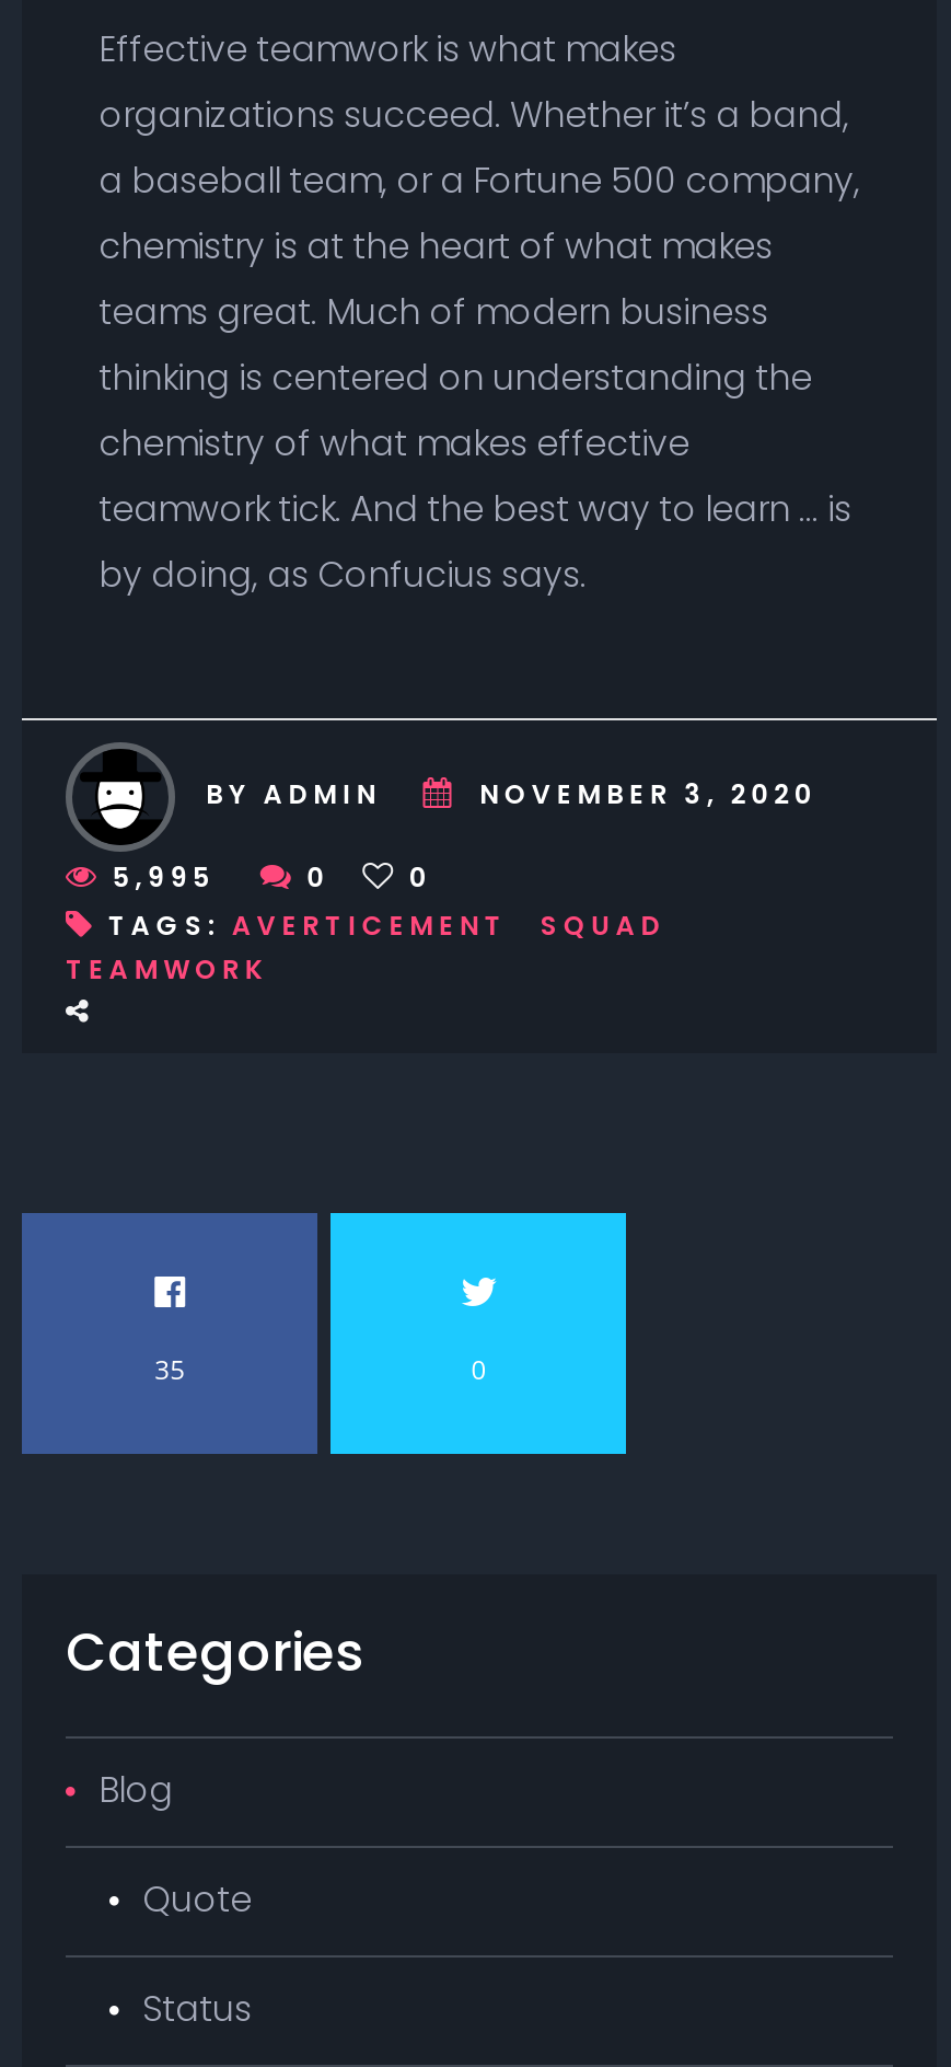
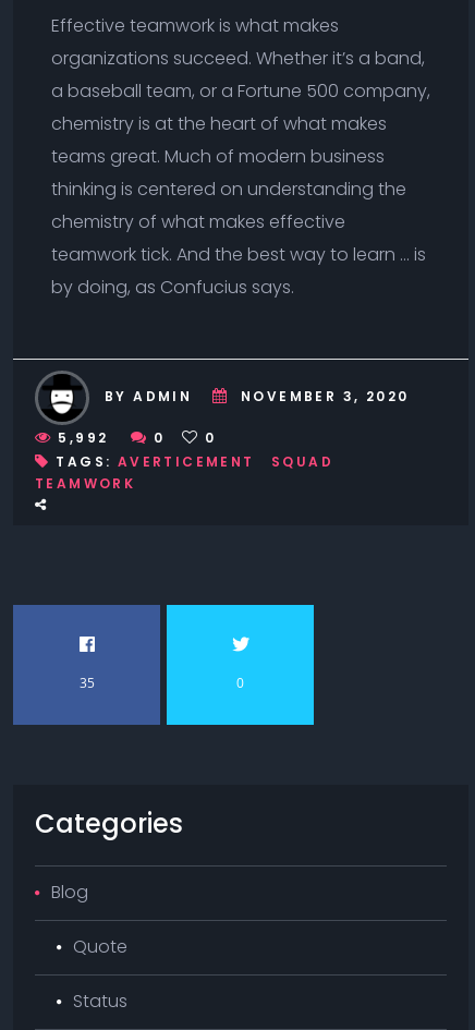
- 5,995
+ 5,992
